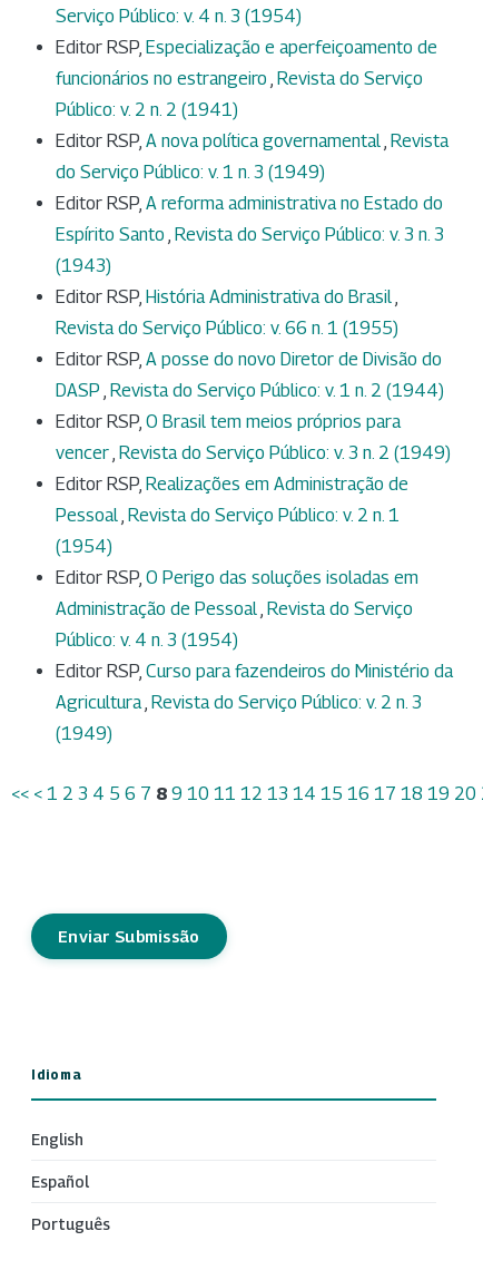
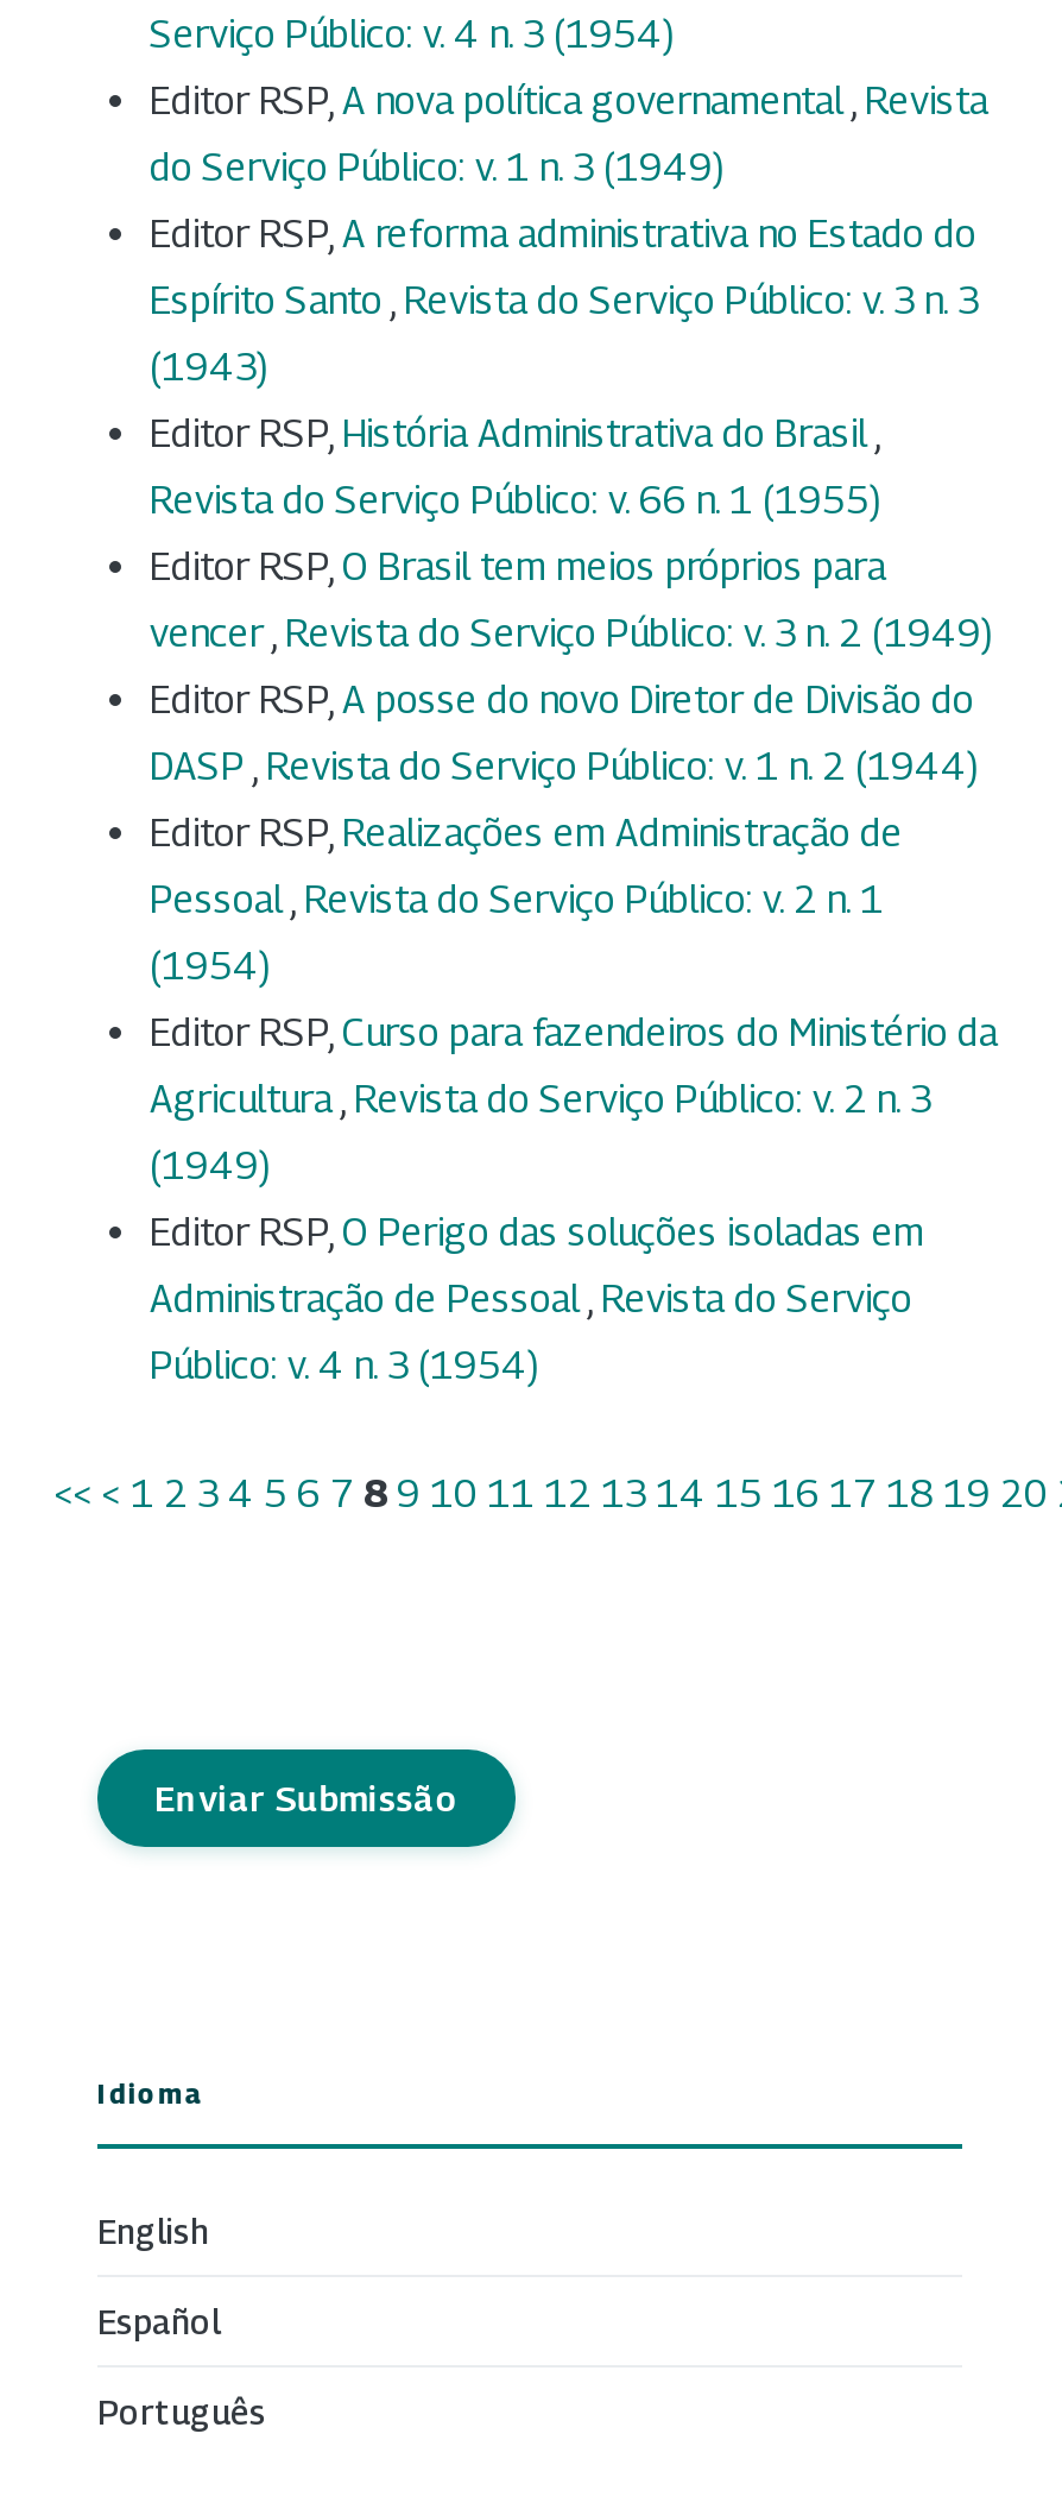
- Editor RSP, Especialização e aperfeiçoamento de
- funcionários no estrangeiro, Revista do Serviço
- Público: v. 2 n. 2 (1941)

moved up: Editor RSP, O Brasil tem meios próprios para | vencer, Revista do Serviço Público: v. 3 n. 2 (1949)

moved up: Editor RSP, Curso para fazendeiros do Ministério da | Agricultura, Revista do Serviço Público: v. 2 n. 3 | (1949)
